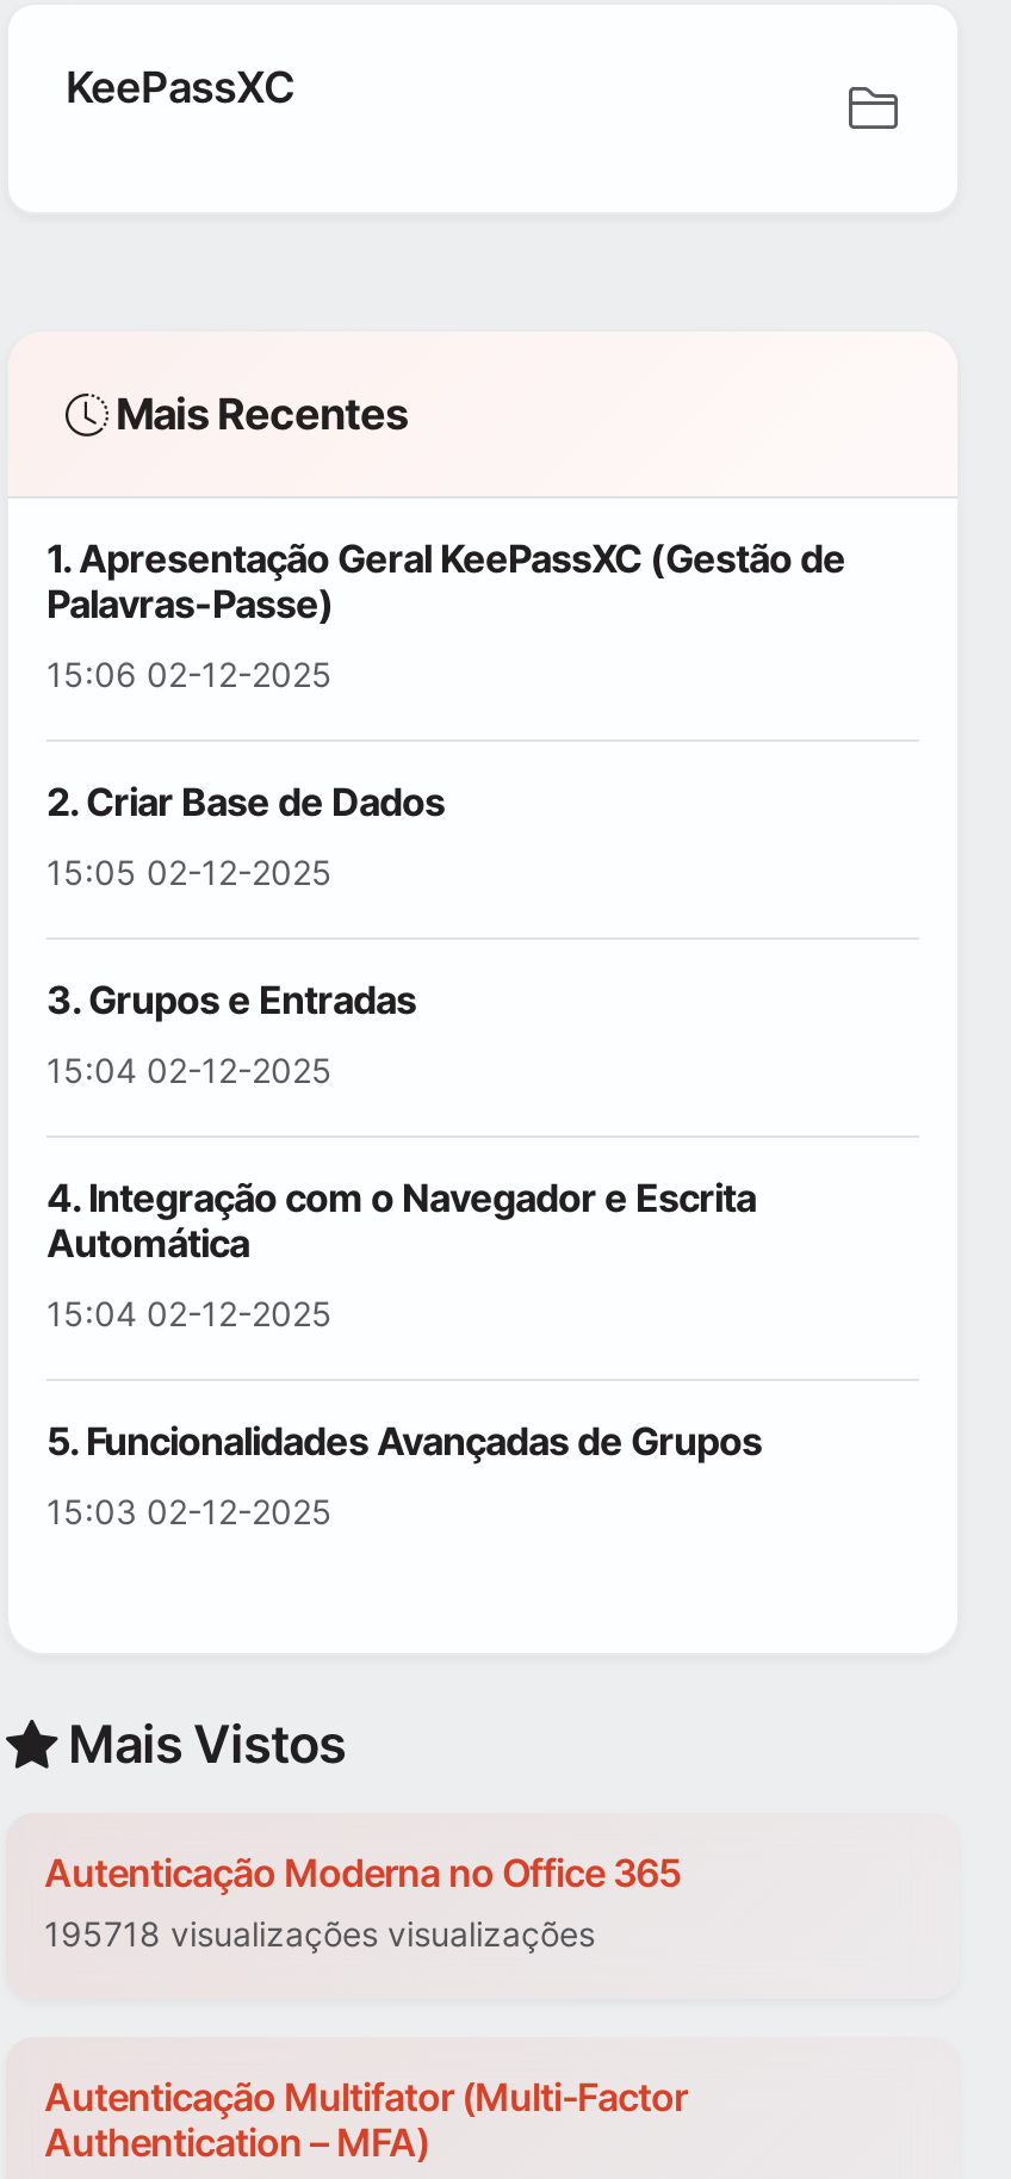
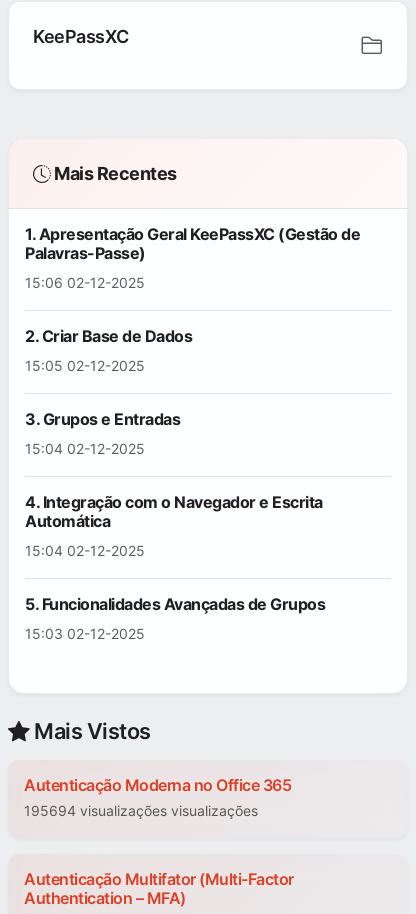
- 195718 visualizações visualizações
+ 195694 visualizações visualizações
